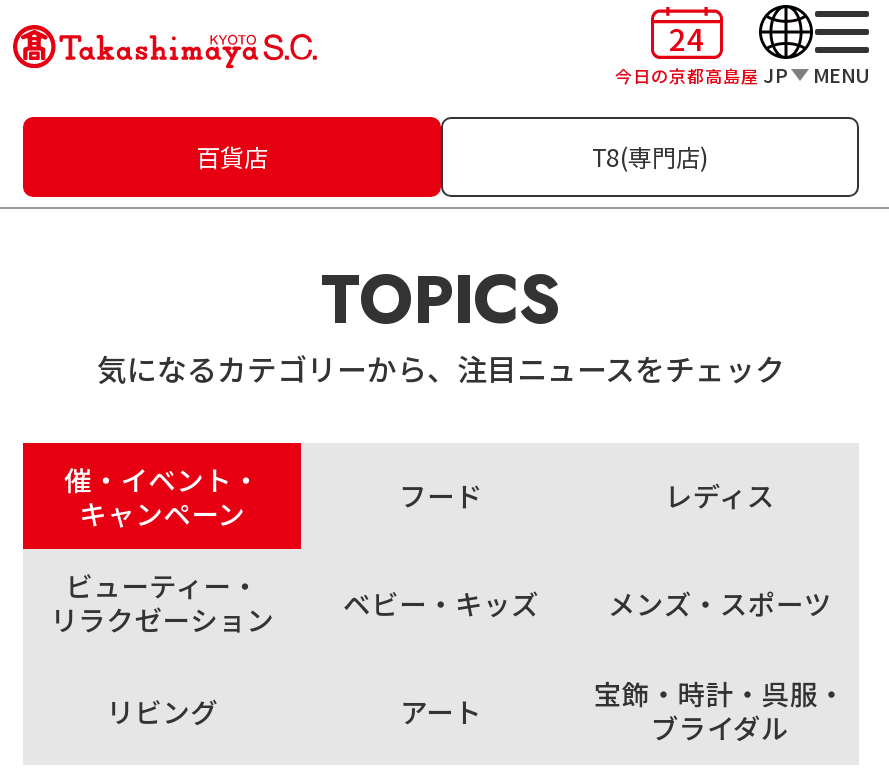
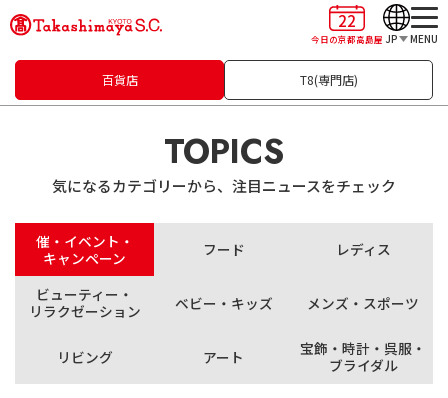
- 24
+ 22
